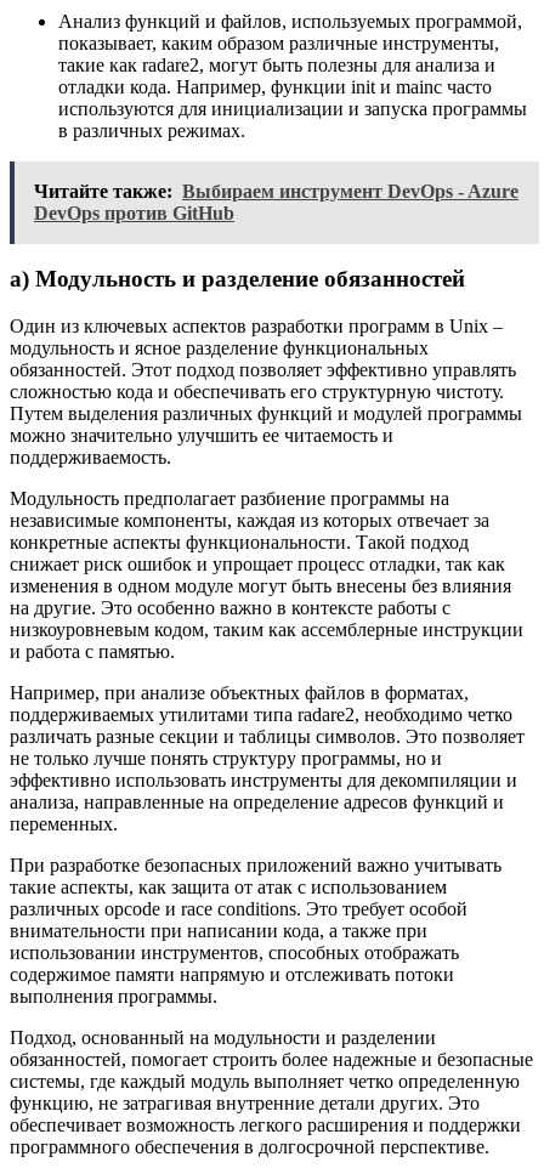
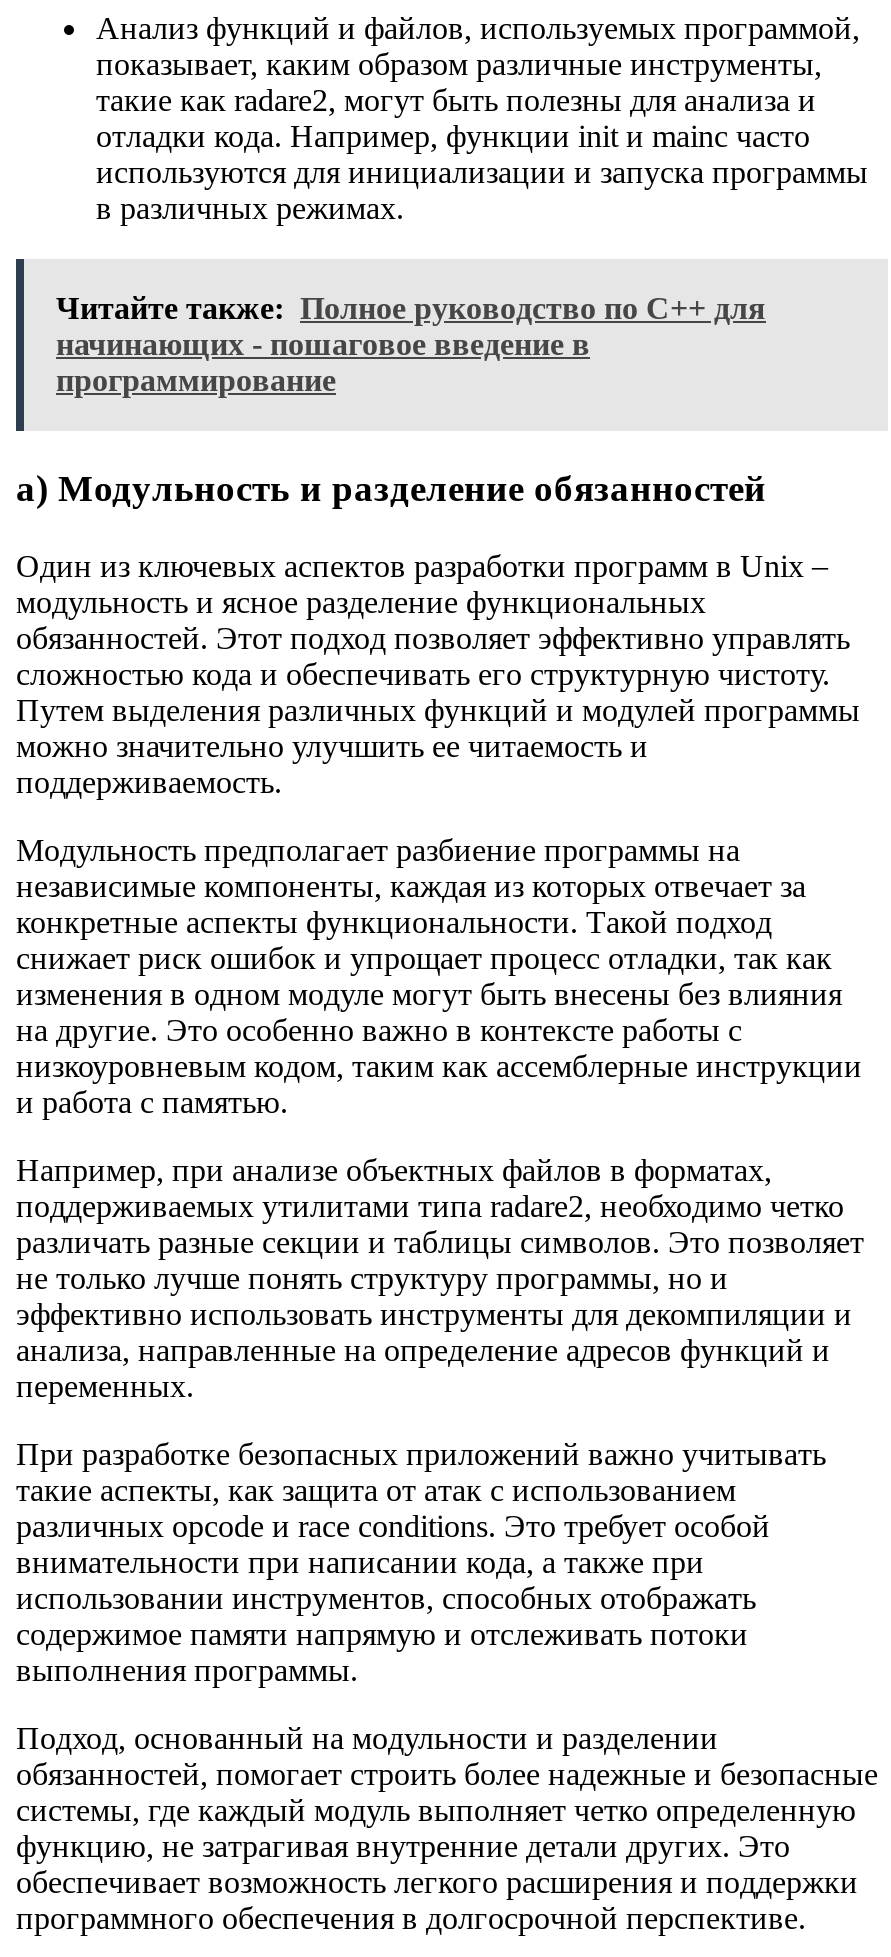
- Читайте также: Выбираем инструмент DevOps - Azure
- DevOps против GitHub
+ Читайте также: Полное руководство по C++ для
+ начинающих - пошаговое введение в
+ программирование
